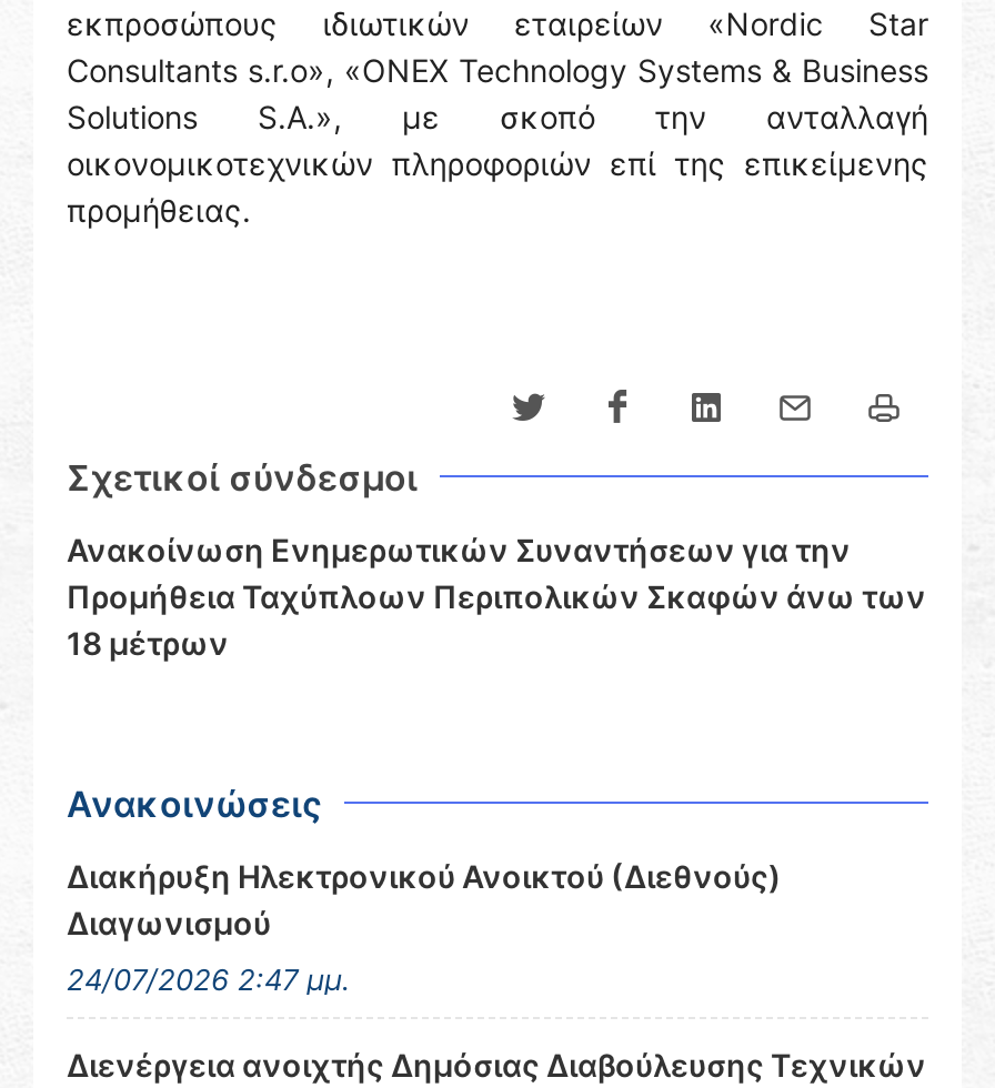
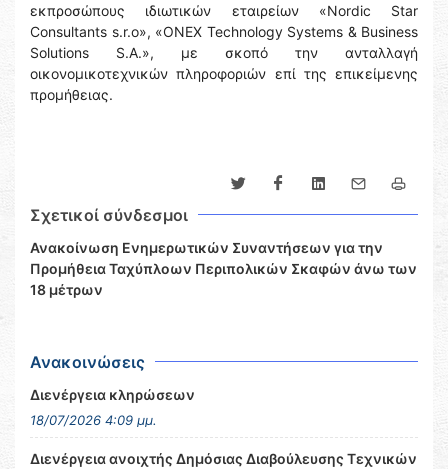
- Διακήρυξη Ηλεκτρονικού Ανοικτού (Διεθνούς)
- Διαγωνισμού
+ Διενέργεια κληρώσεων

- 24/07/2026 2:47 μμ.
+ 18/07/2026 4:09 μμ.
